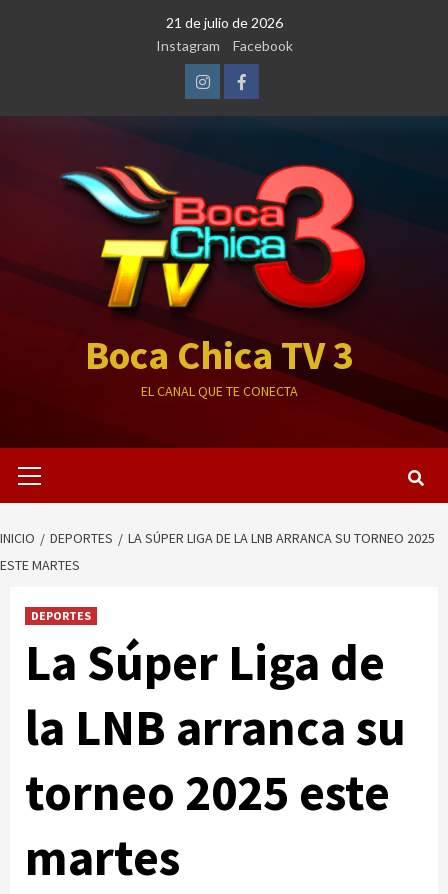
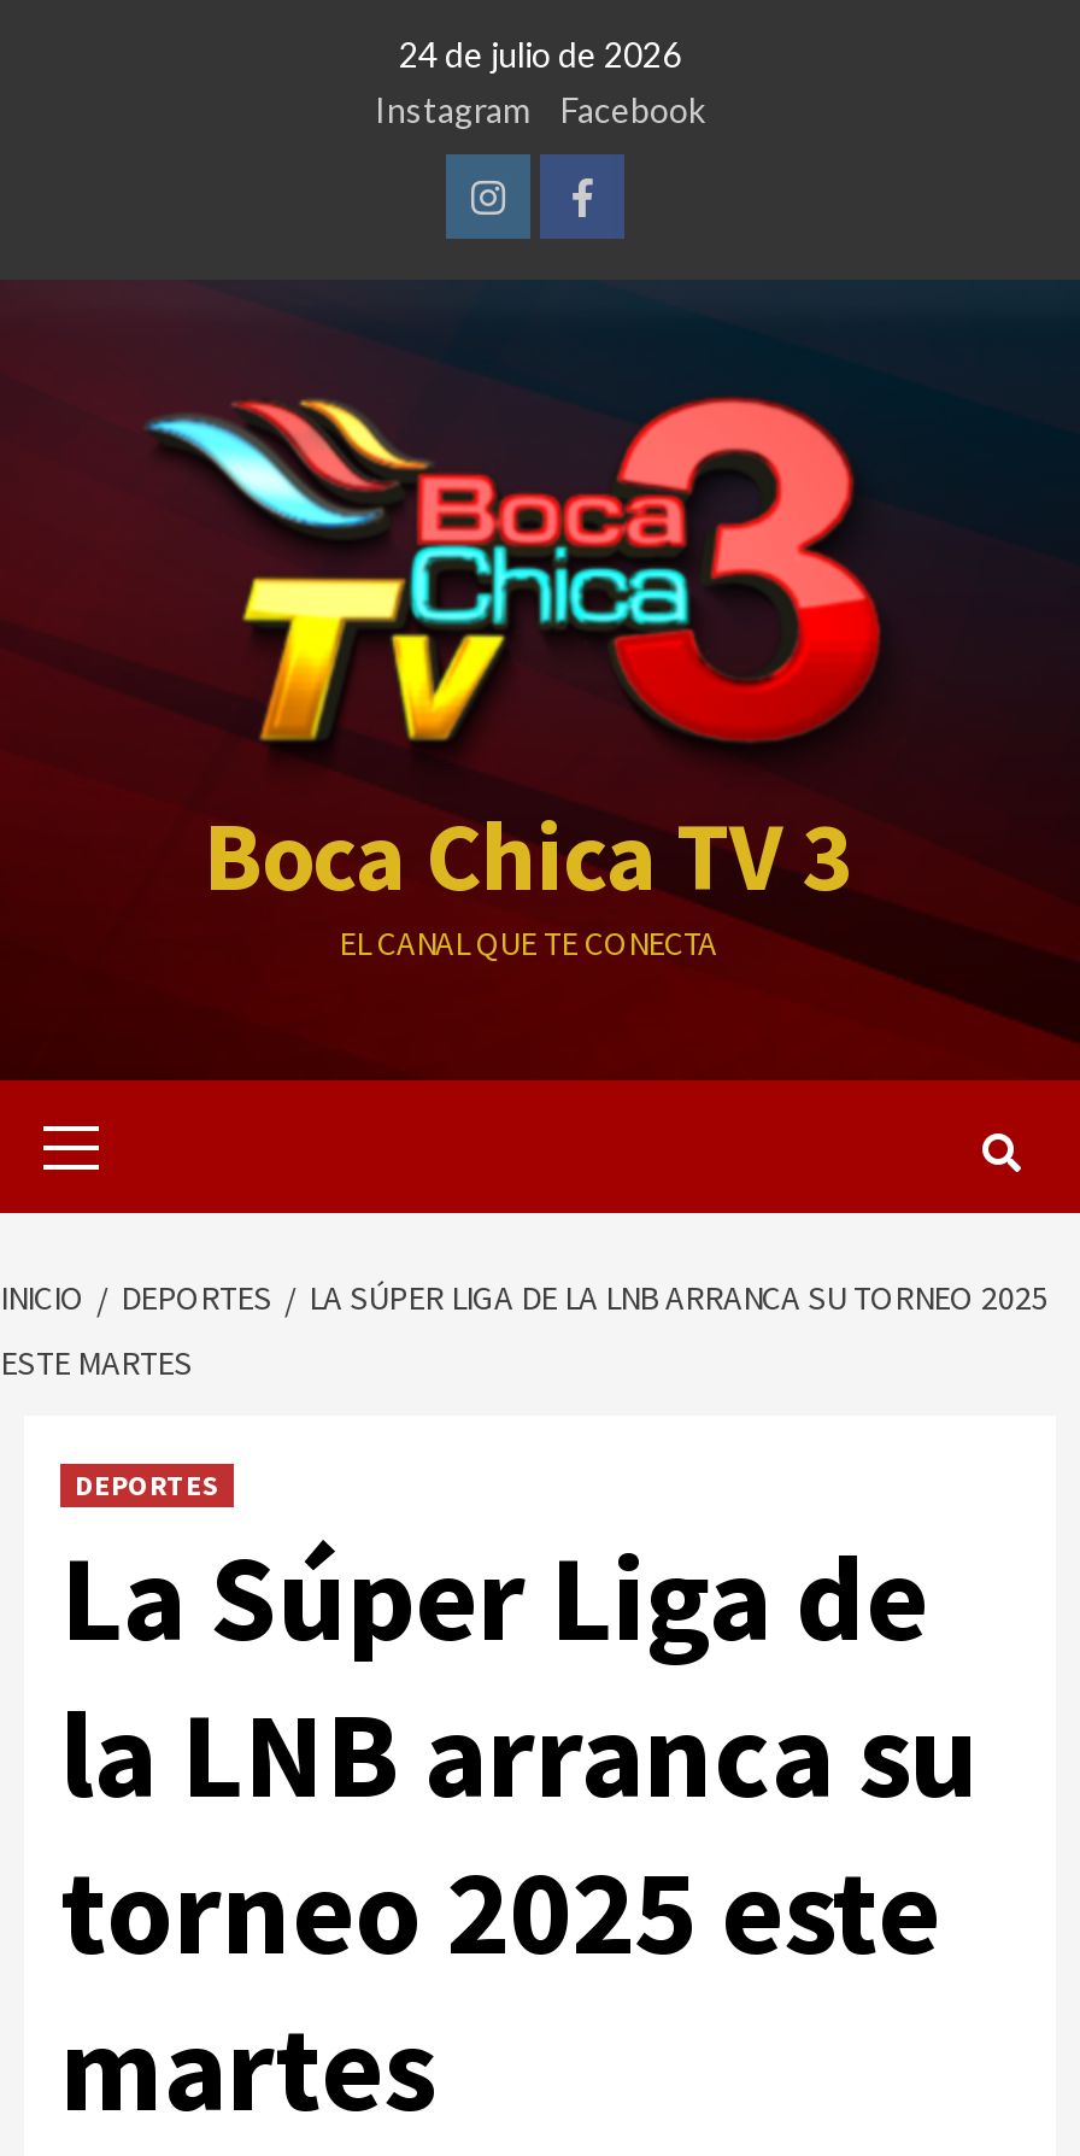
- 21 de julio de 2026
+ 24 de julio de 2026
